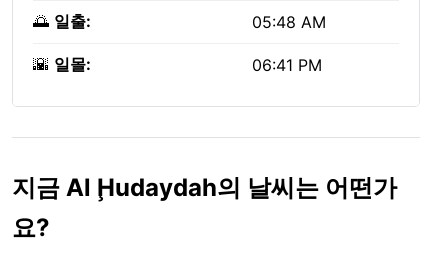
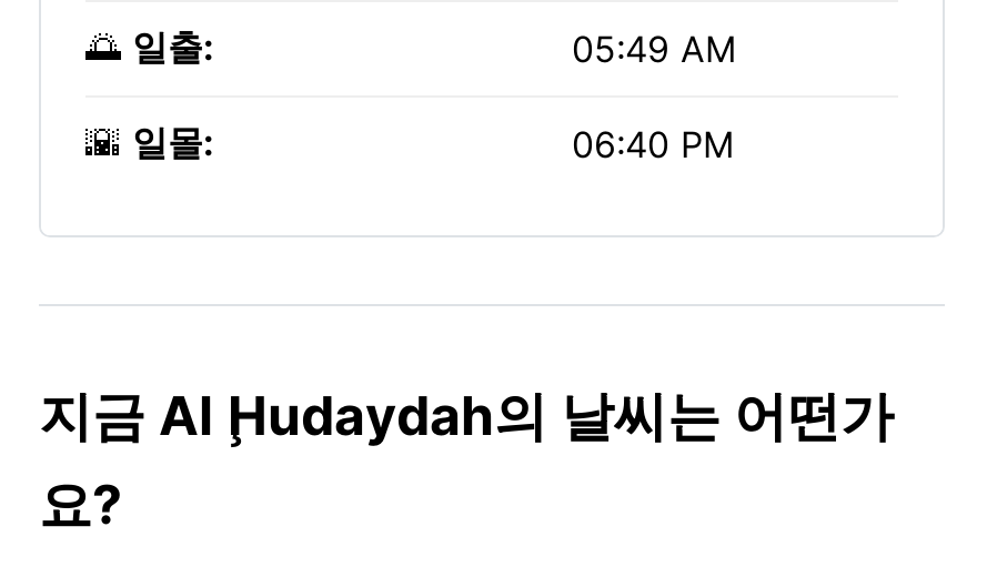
- 05:48 AM
+ 05:49 AM

- 06:41 PM
+ 06:40 PM
